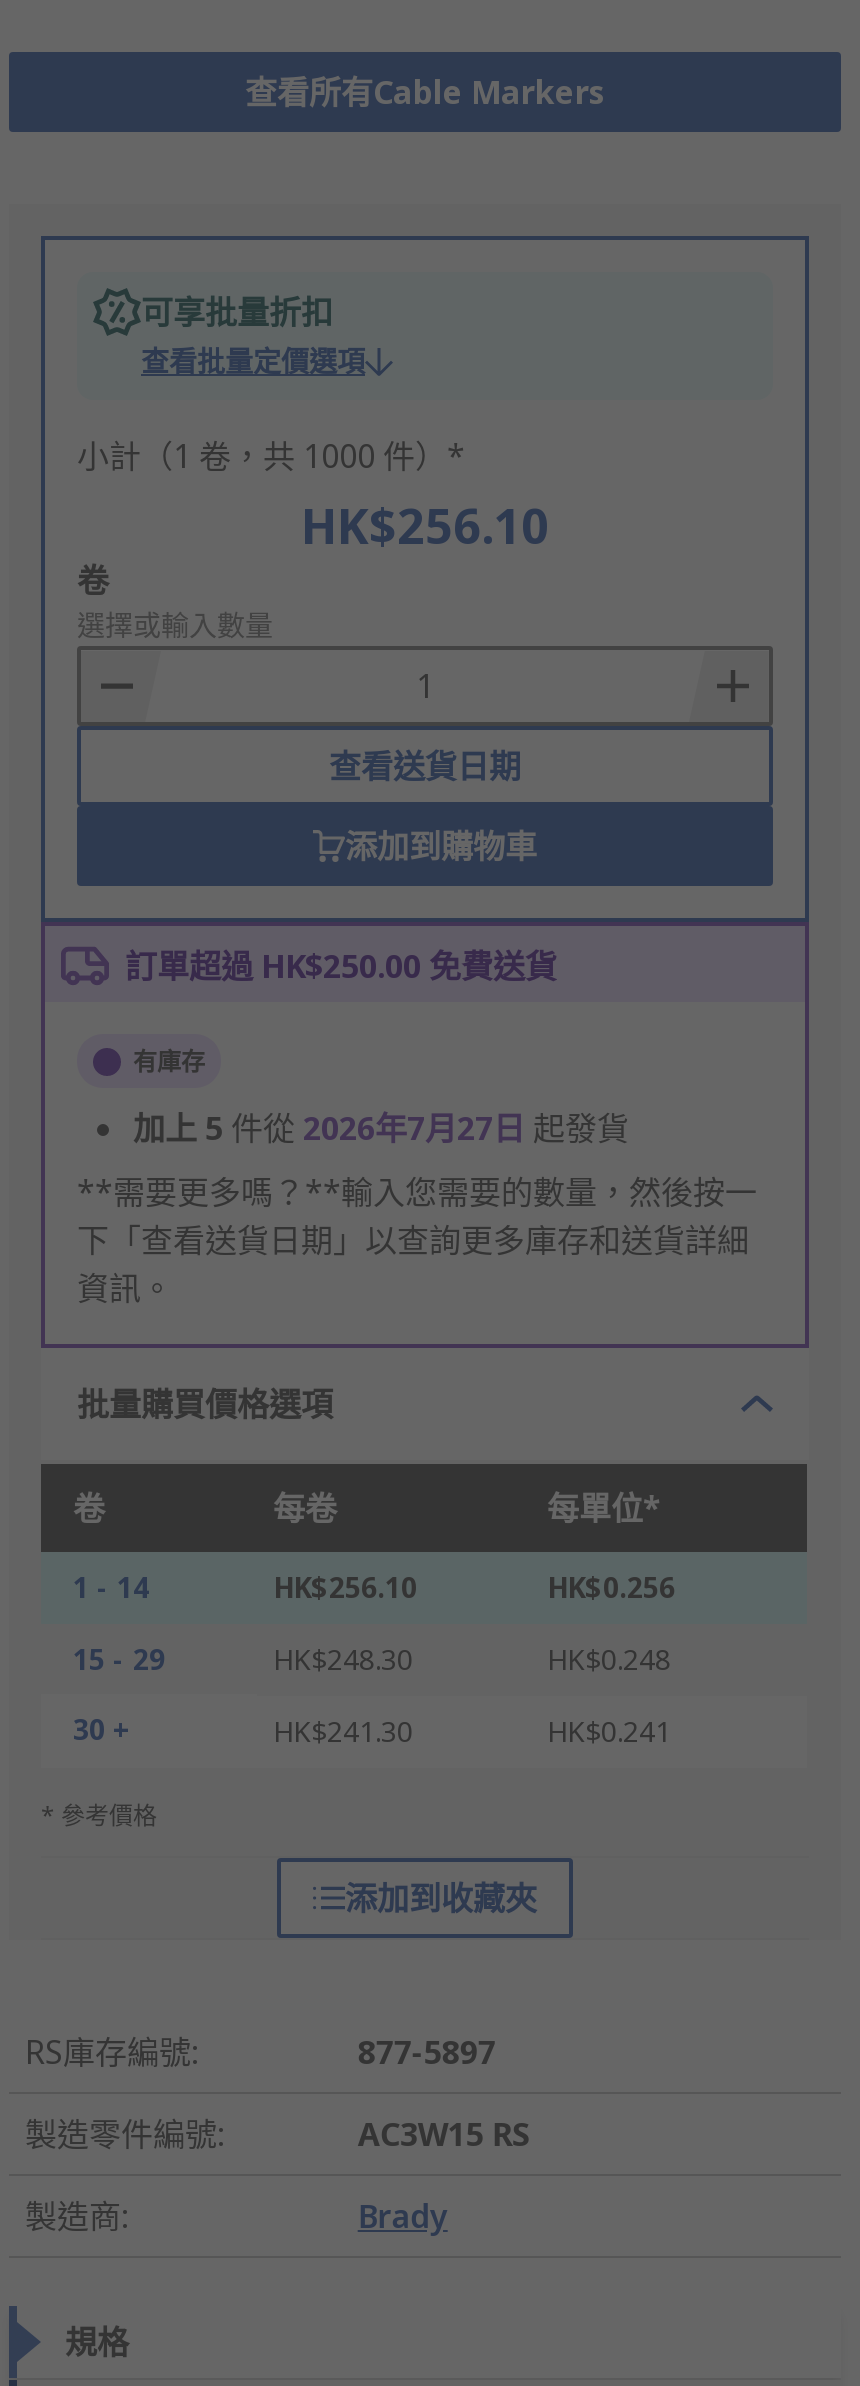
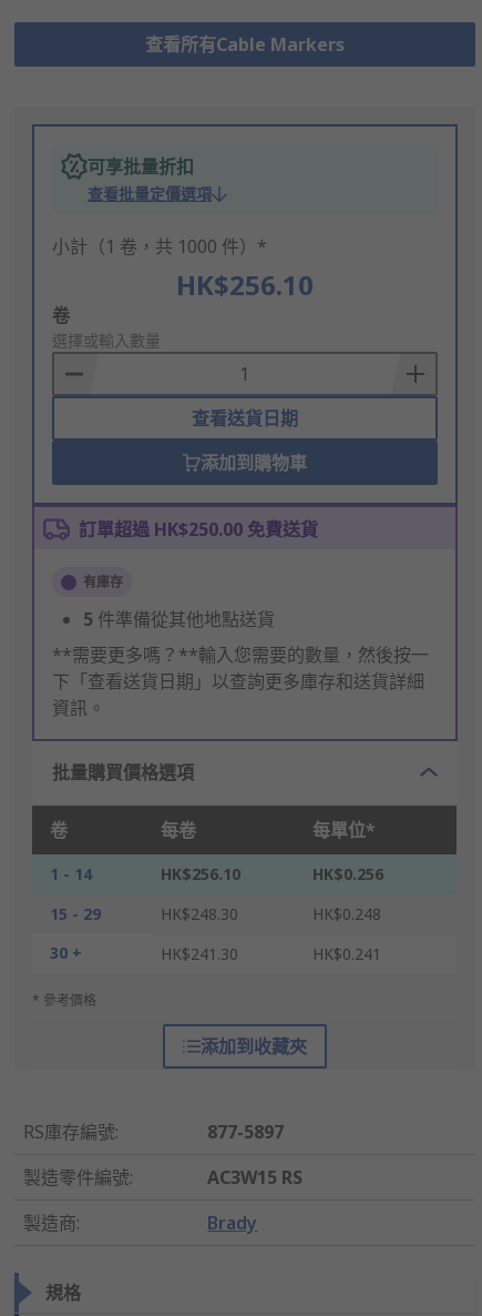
- 加上 5件從2026年7月27日起發貨
+ 5件準備從其他地點送貨
